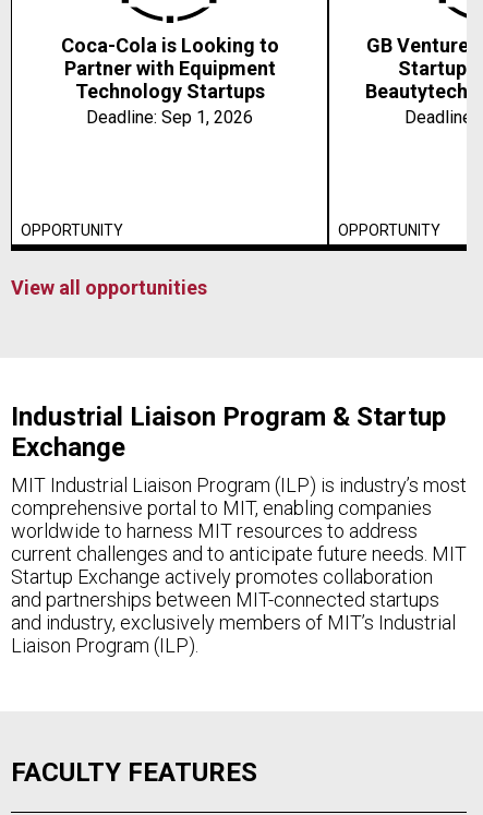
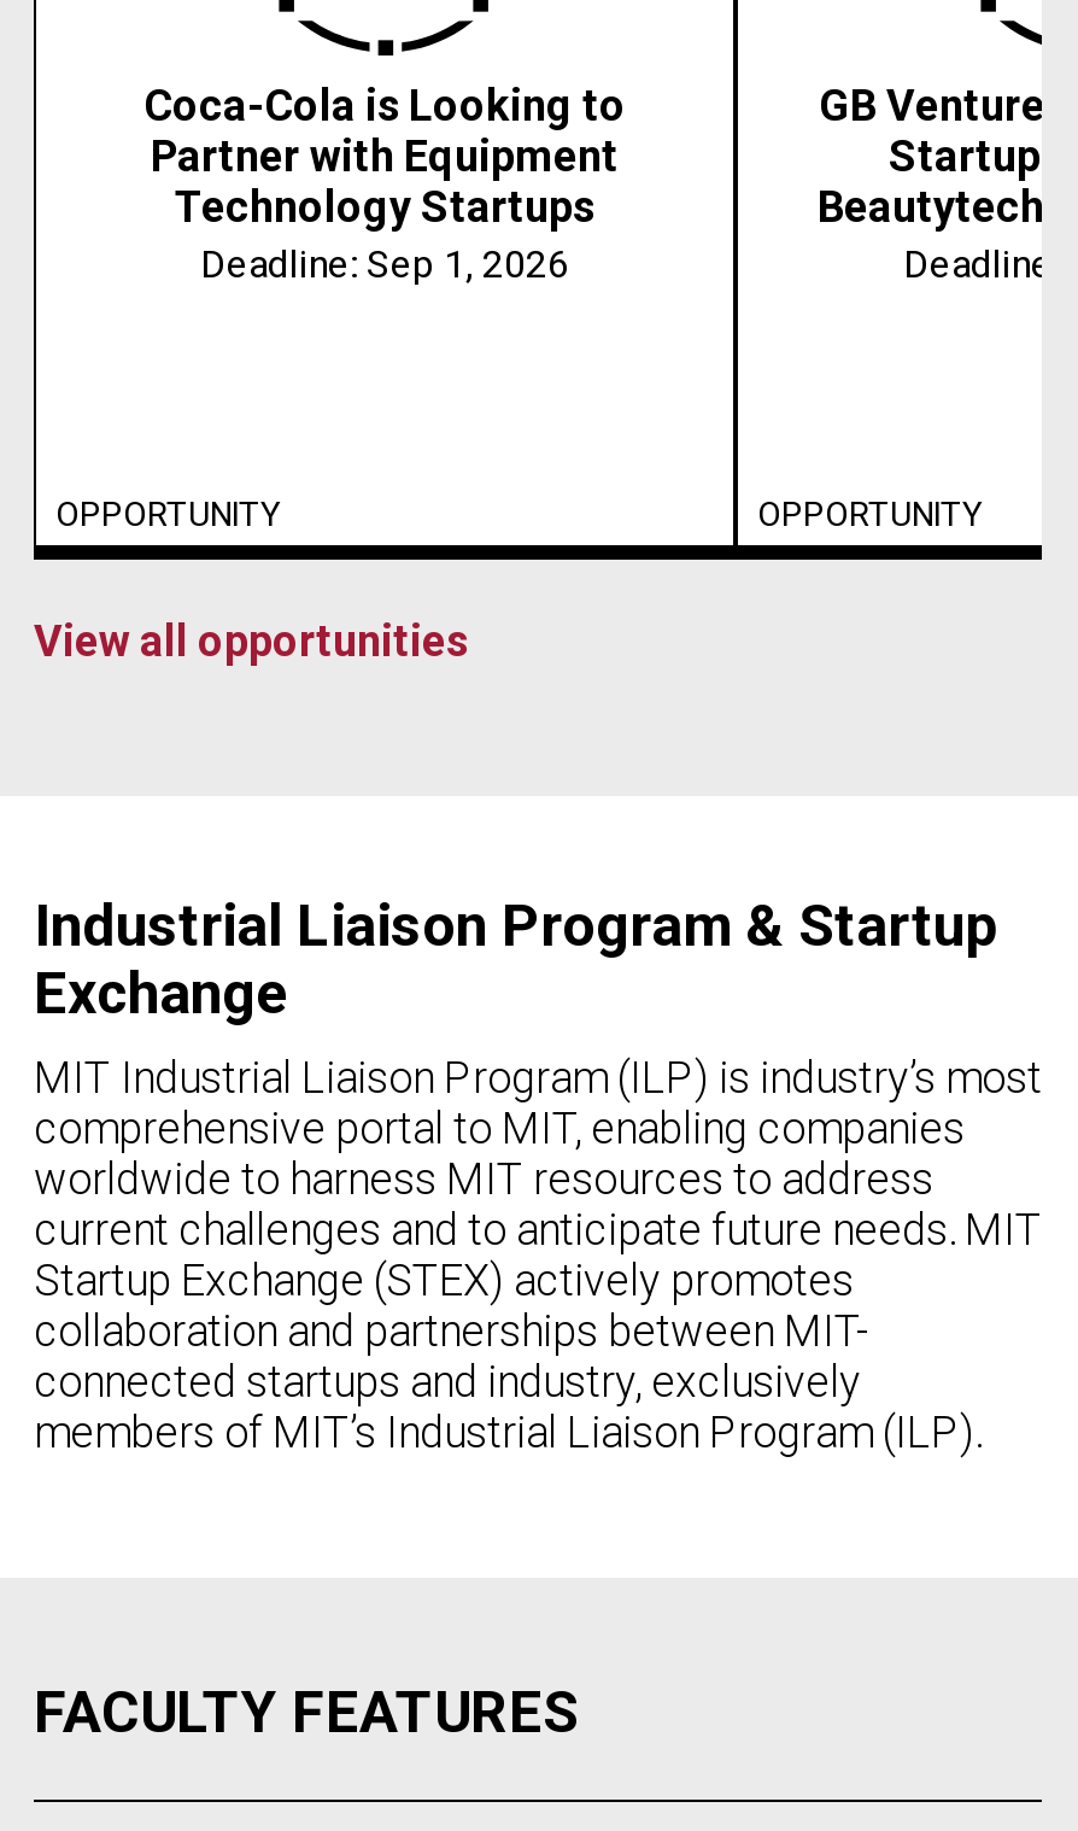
- Startup Exchange actively promotes collaboration
- and partnerships between MIT-connected startups
- and industry, exclusively members of MIT’s Industrial
- Liaison Program (ILP).
+ Startup Exchange (STEX) actively promotes
+ collaboration and partnerships between MIT-
+ connected startups and industry, exclusively
+ members of MIT’s Industrial Liaison Program (ILP).
